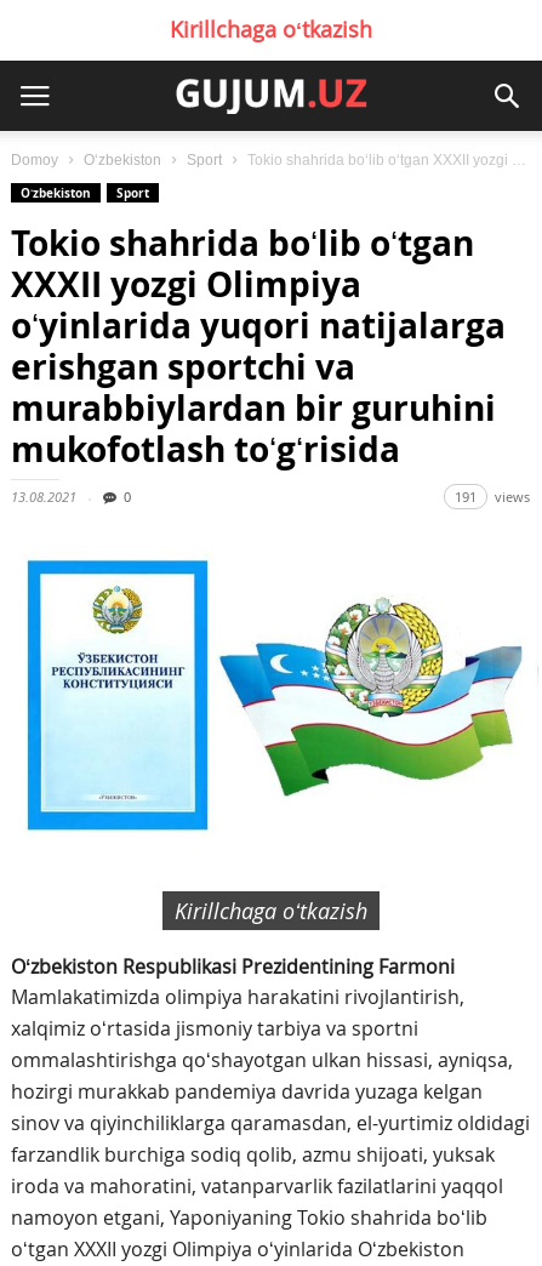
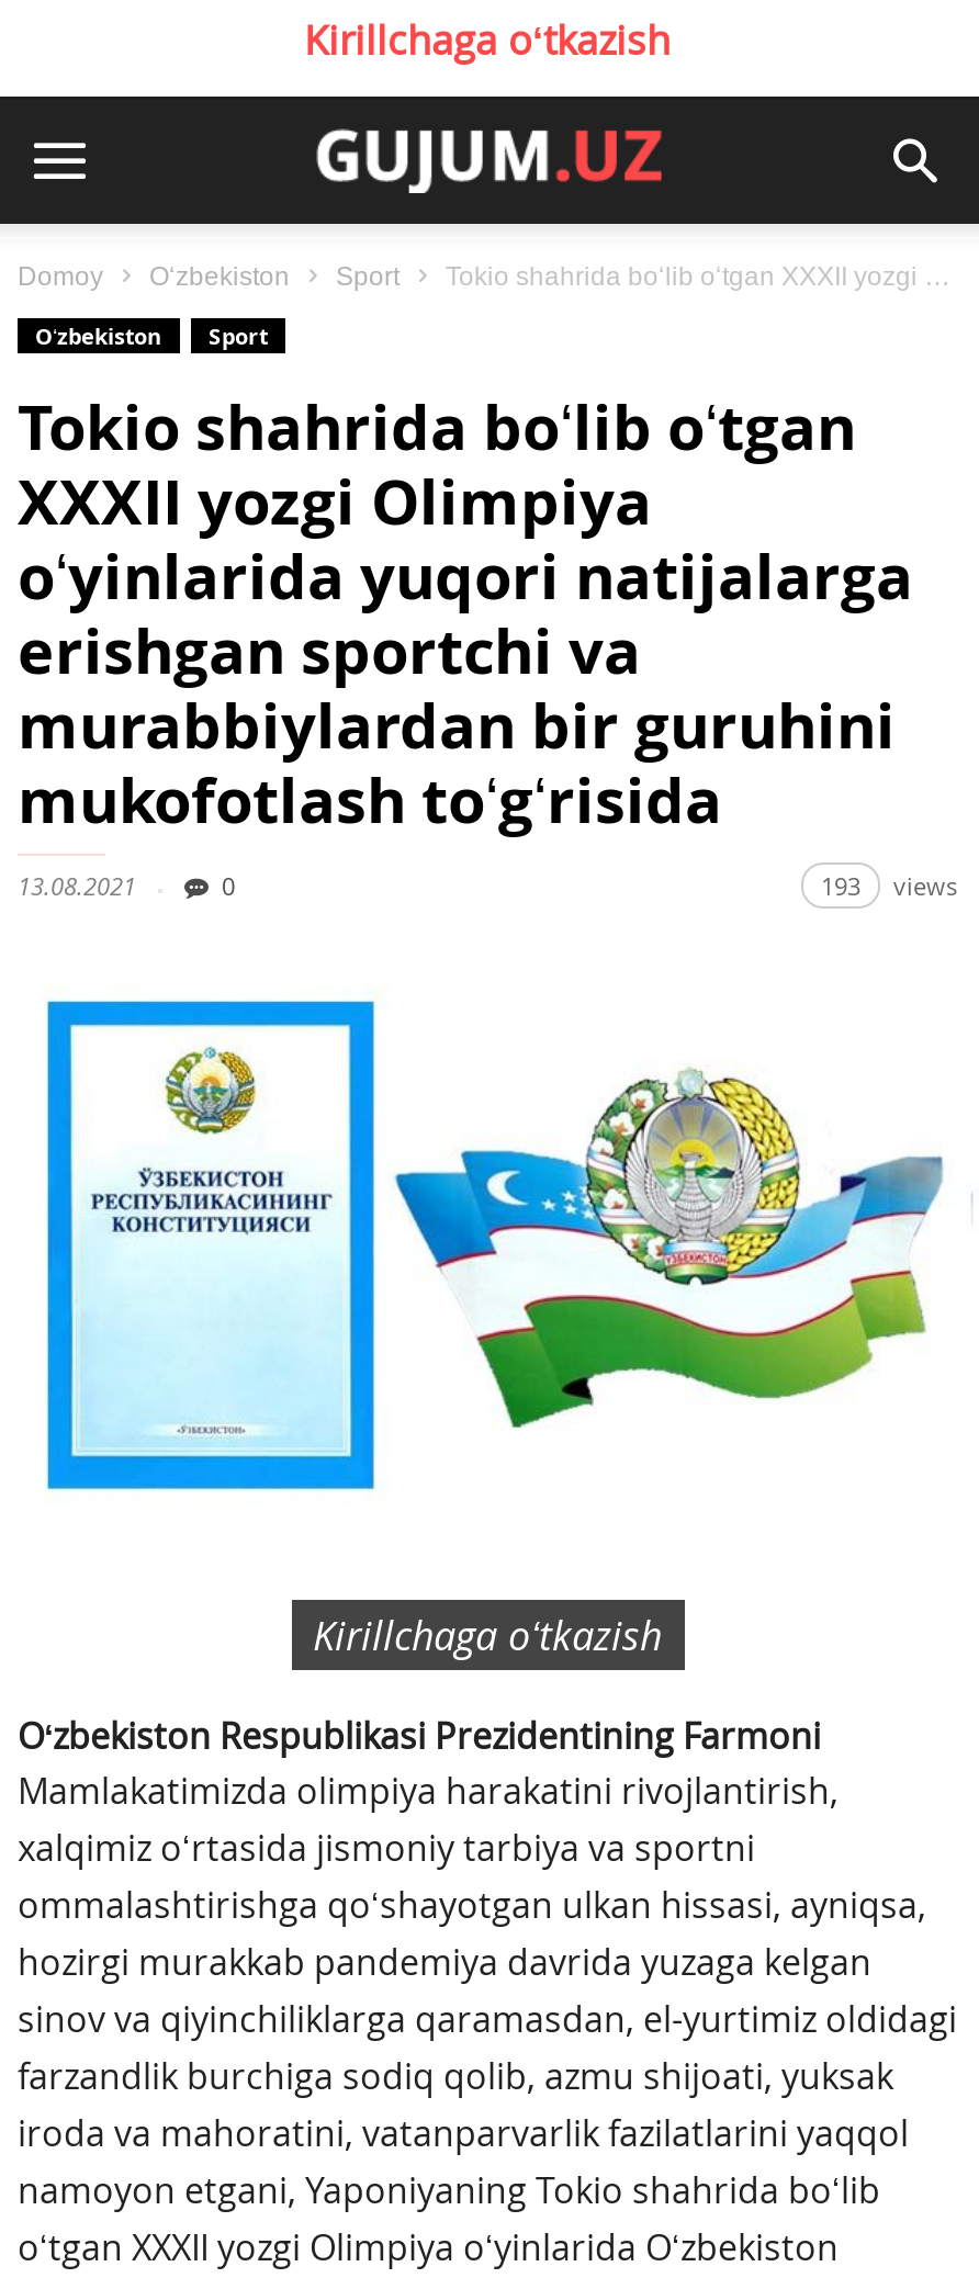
- 191 views
+ 193 views
